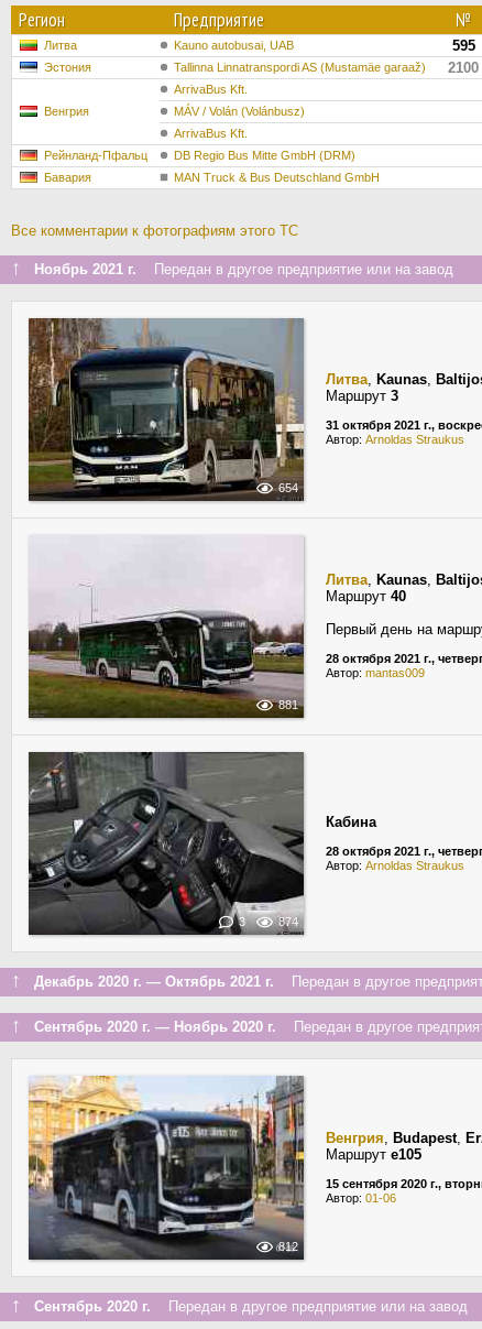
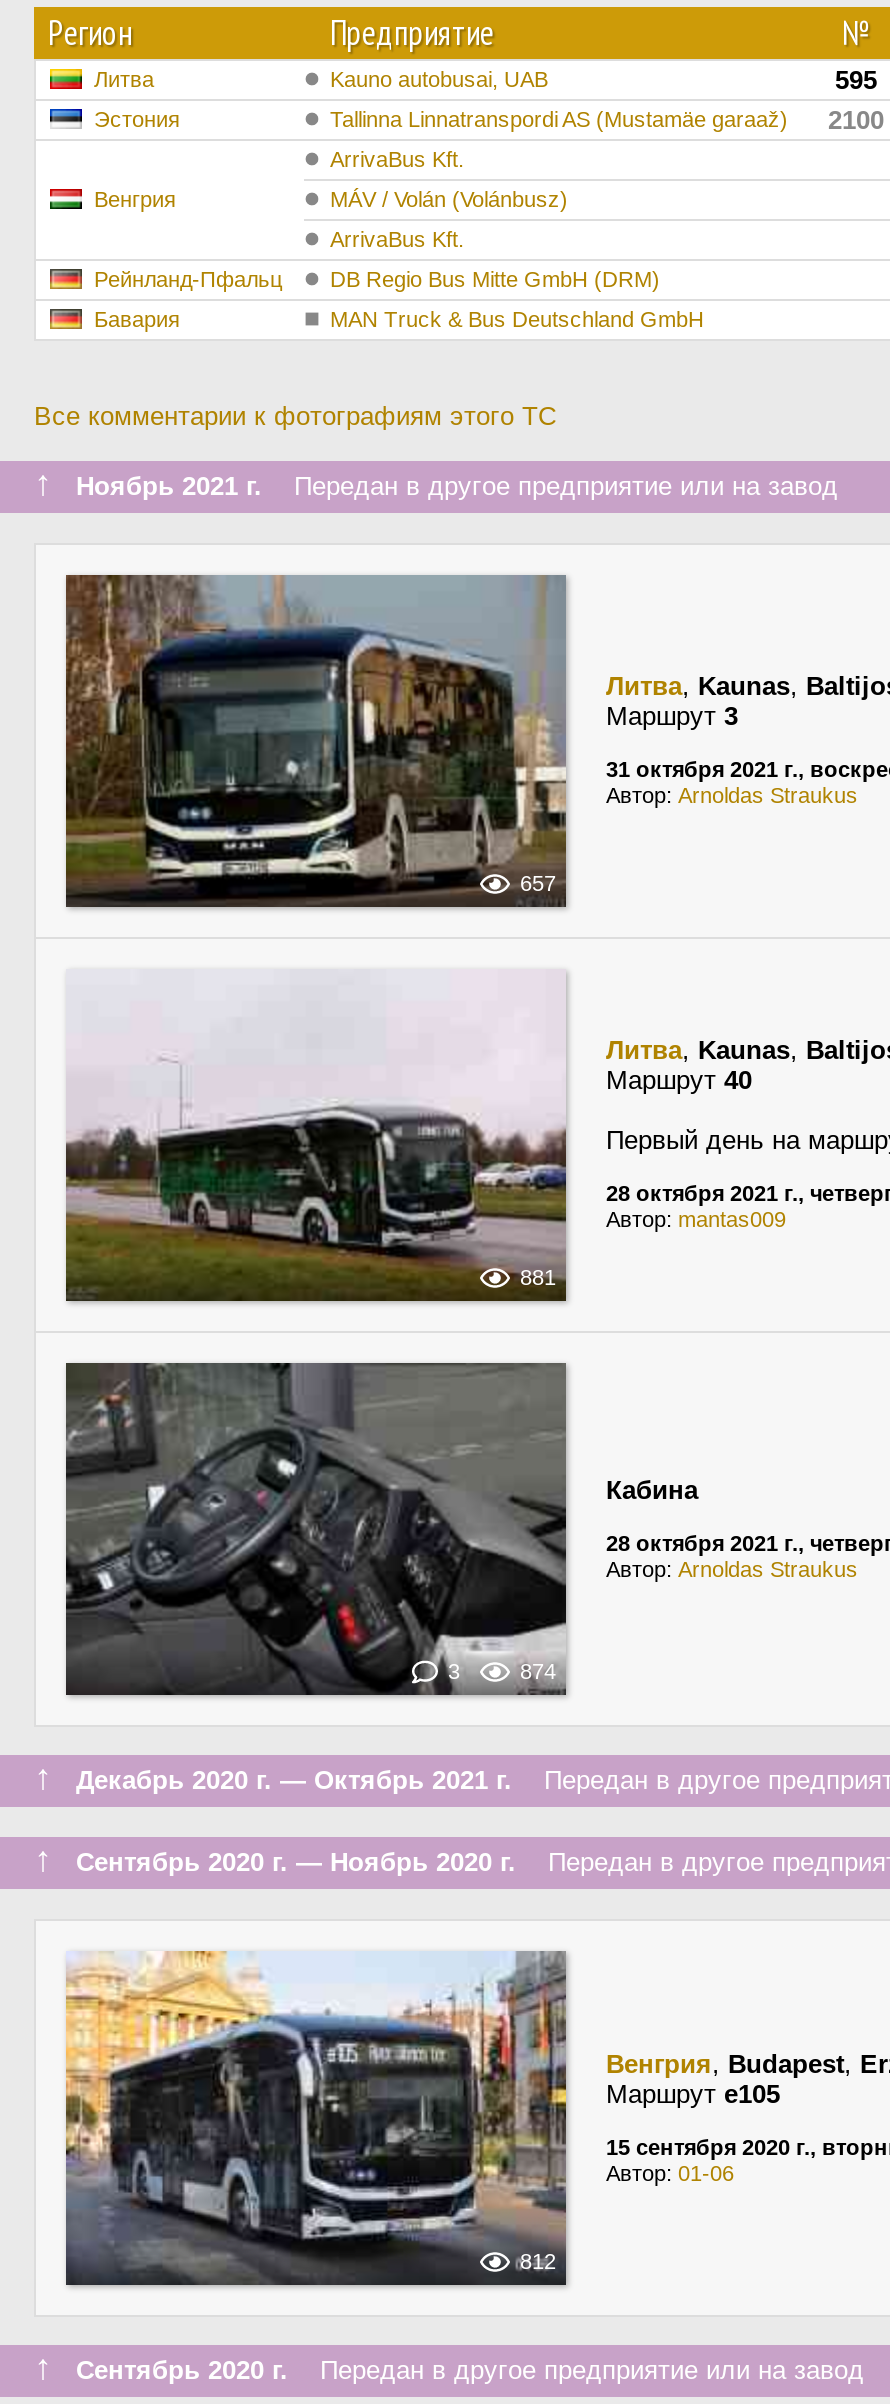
- 654
+ 657
